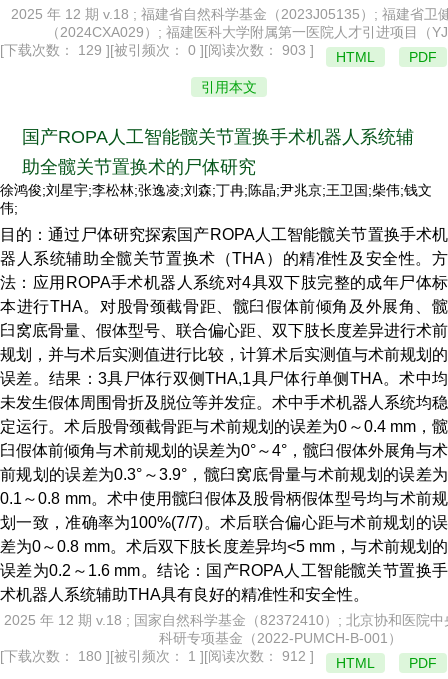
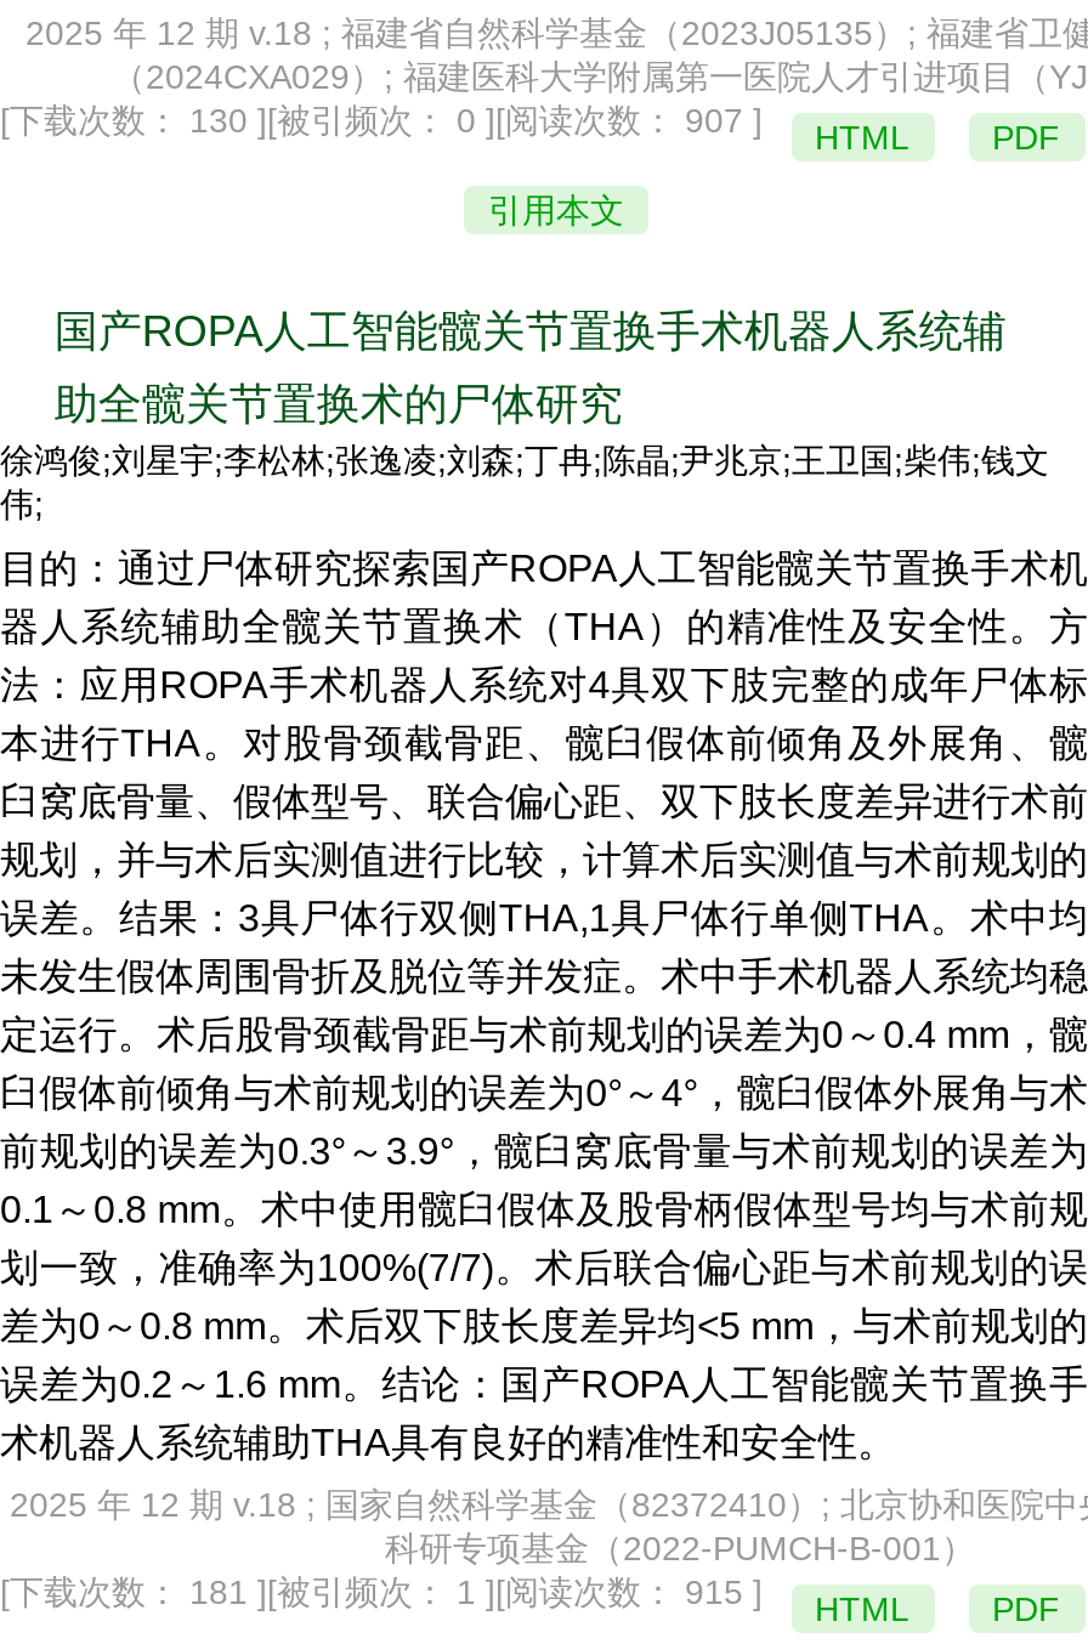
- [下载次数： 129 ][被引频次： 0 ][阅读次数： 903 ]
+ [下载次数： 130 ][被引频次： 0 ][阅读次数： 907 ]

- [下载次数： 180 ][被引频次： 1 ][阅读次数： 912 ]
+ [下载次数： 181 ][被引频次： 1 ][阅读次数： 915 ]
